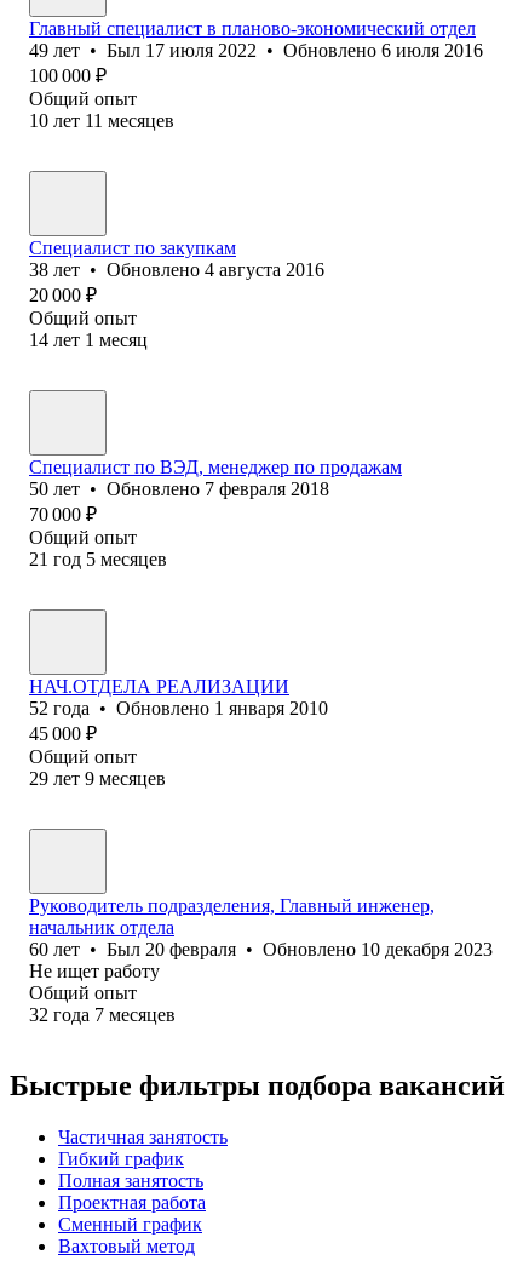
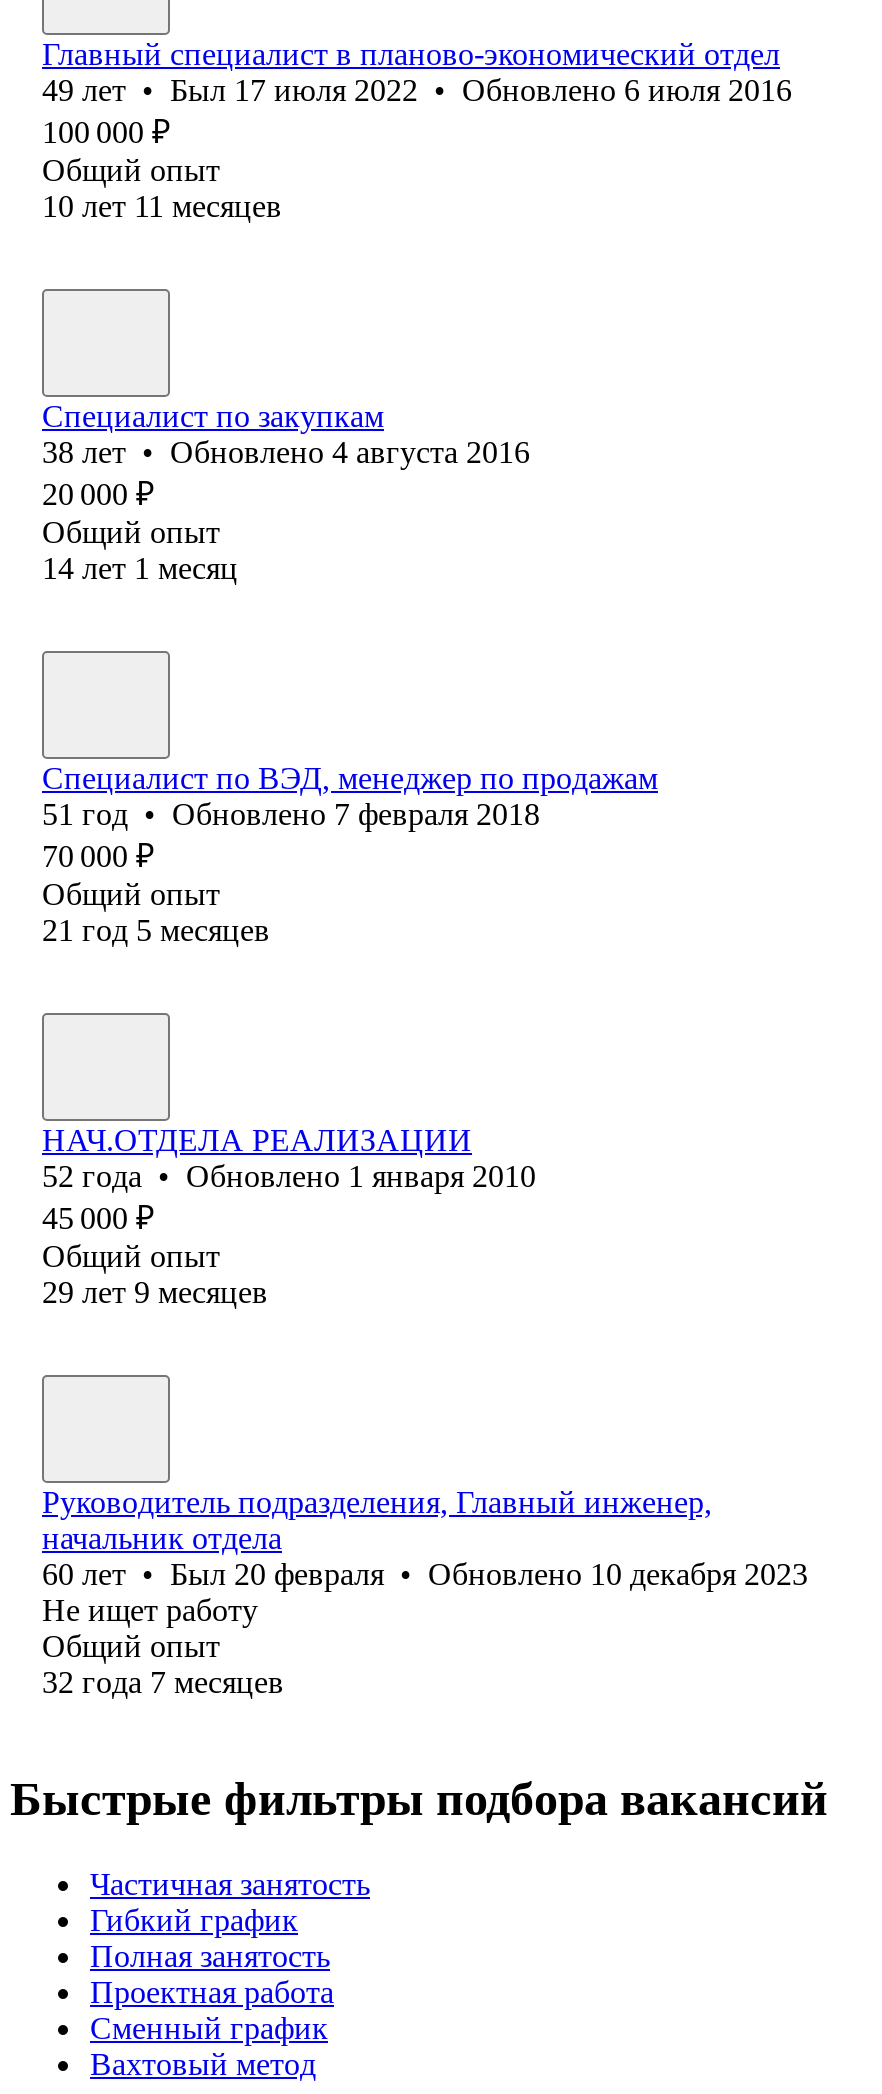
- 50 лет • Обновлено 7 февраля 2018
+ 51 год • Обновлено 7 февраля 2018
